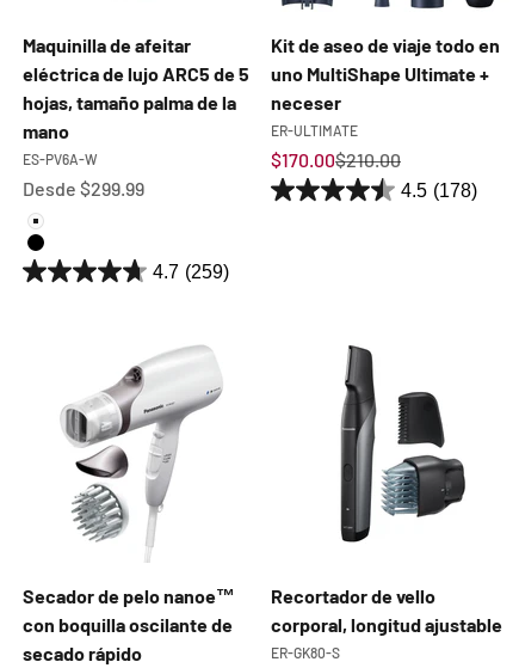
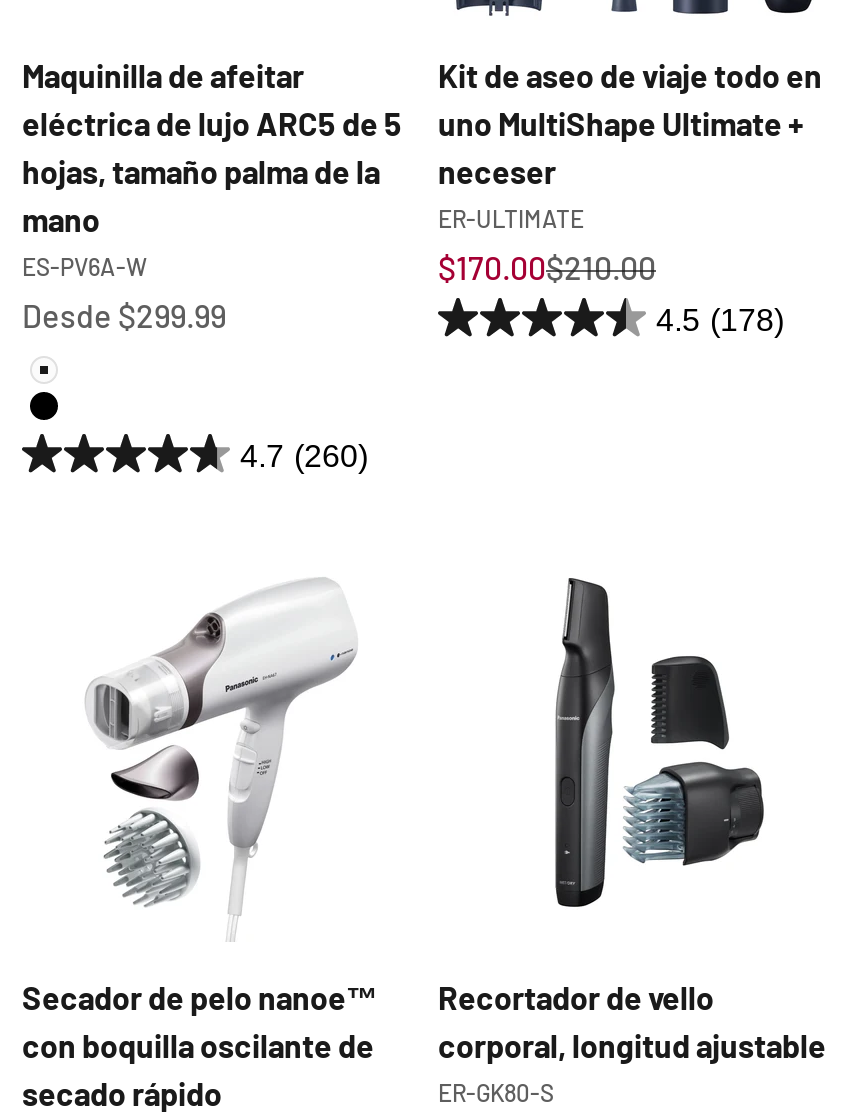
- 4.7 (259)
+ 4.7 (260)
